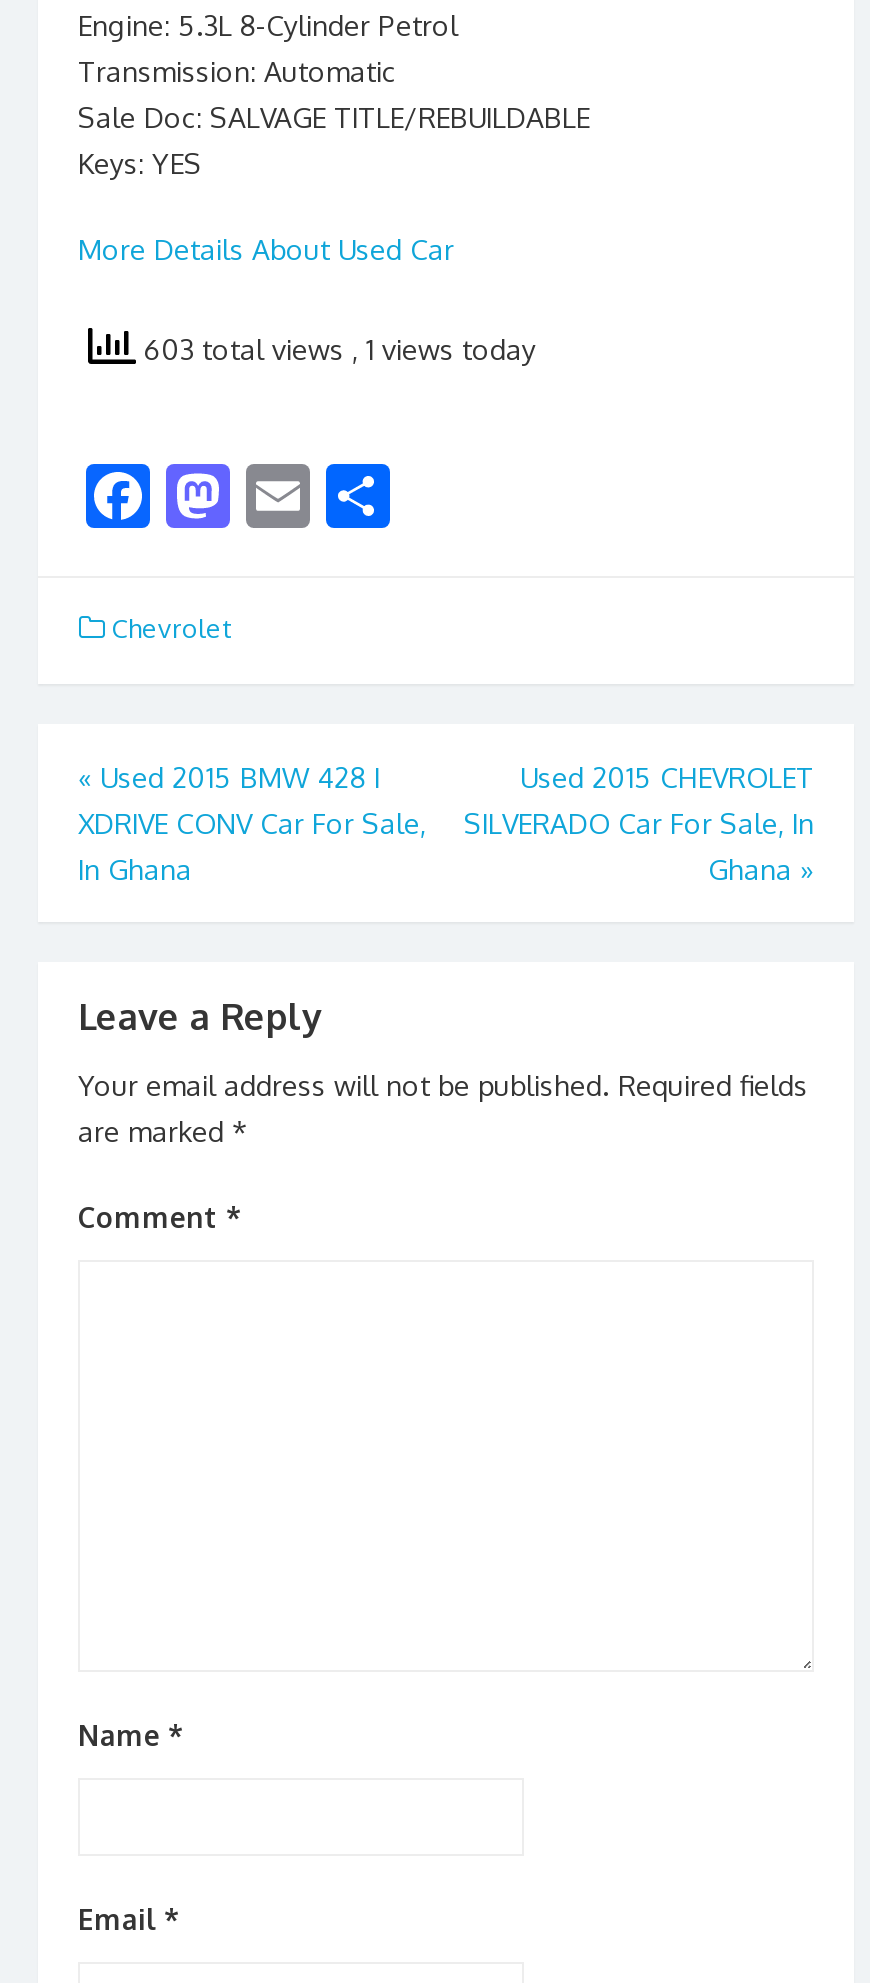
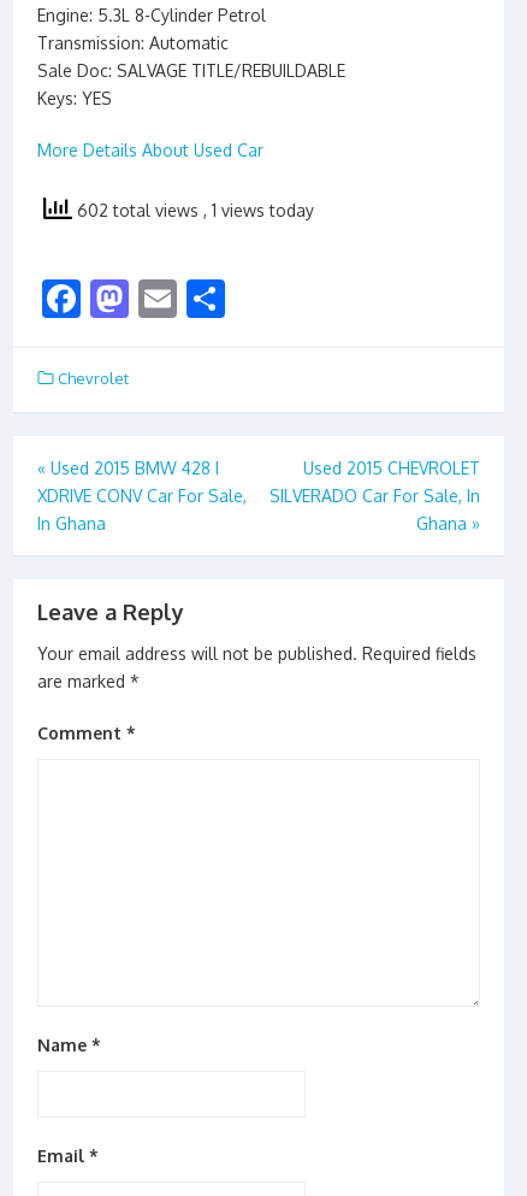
- 603 total views, 1 views today
+ 602 total views, 1 views today
